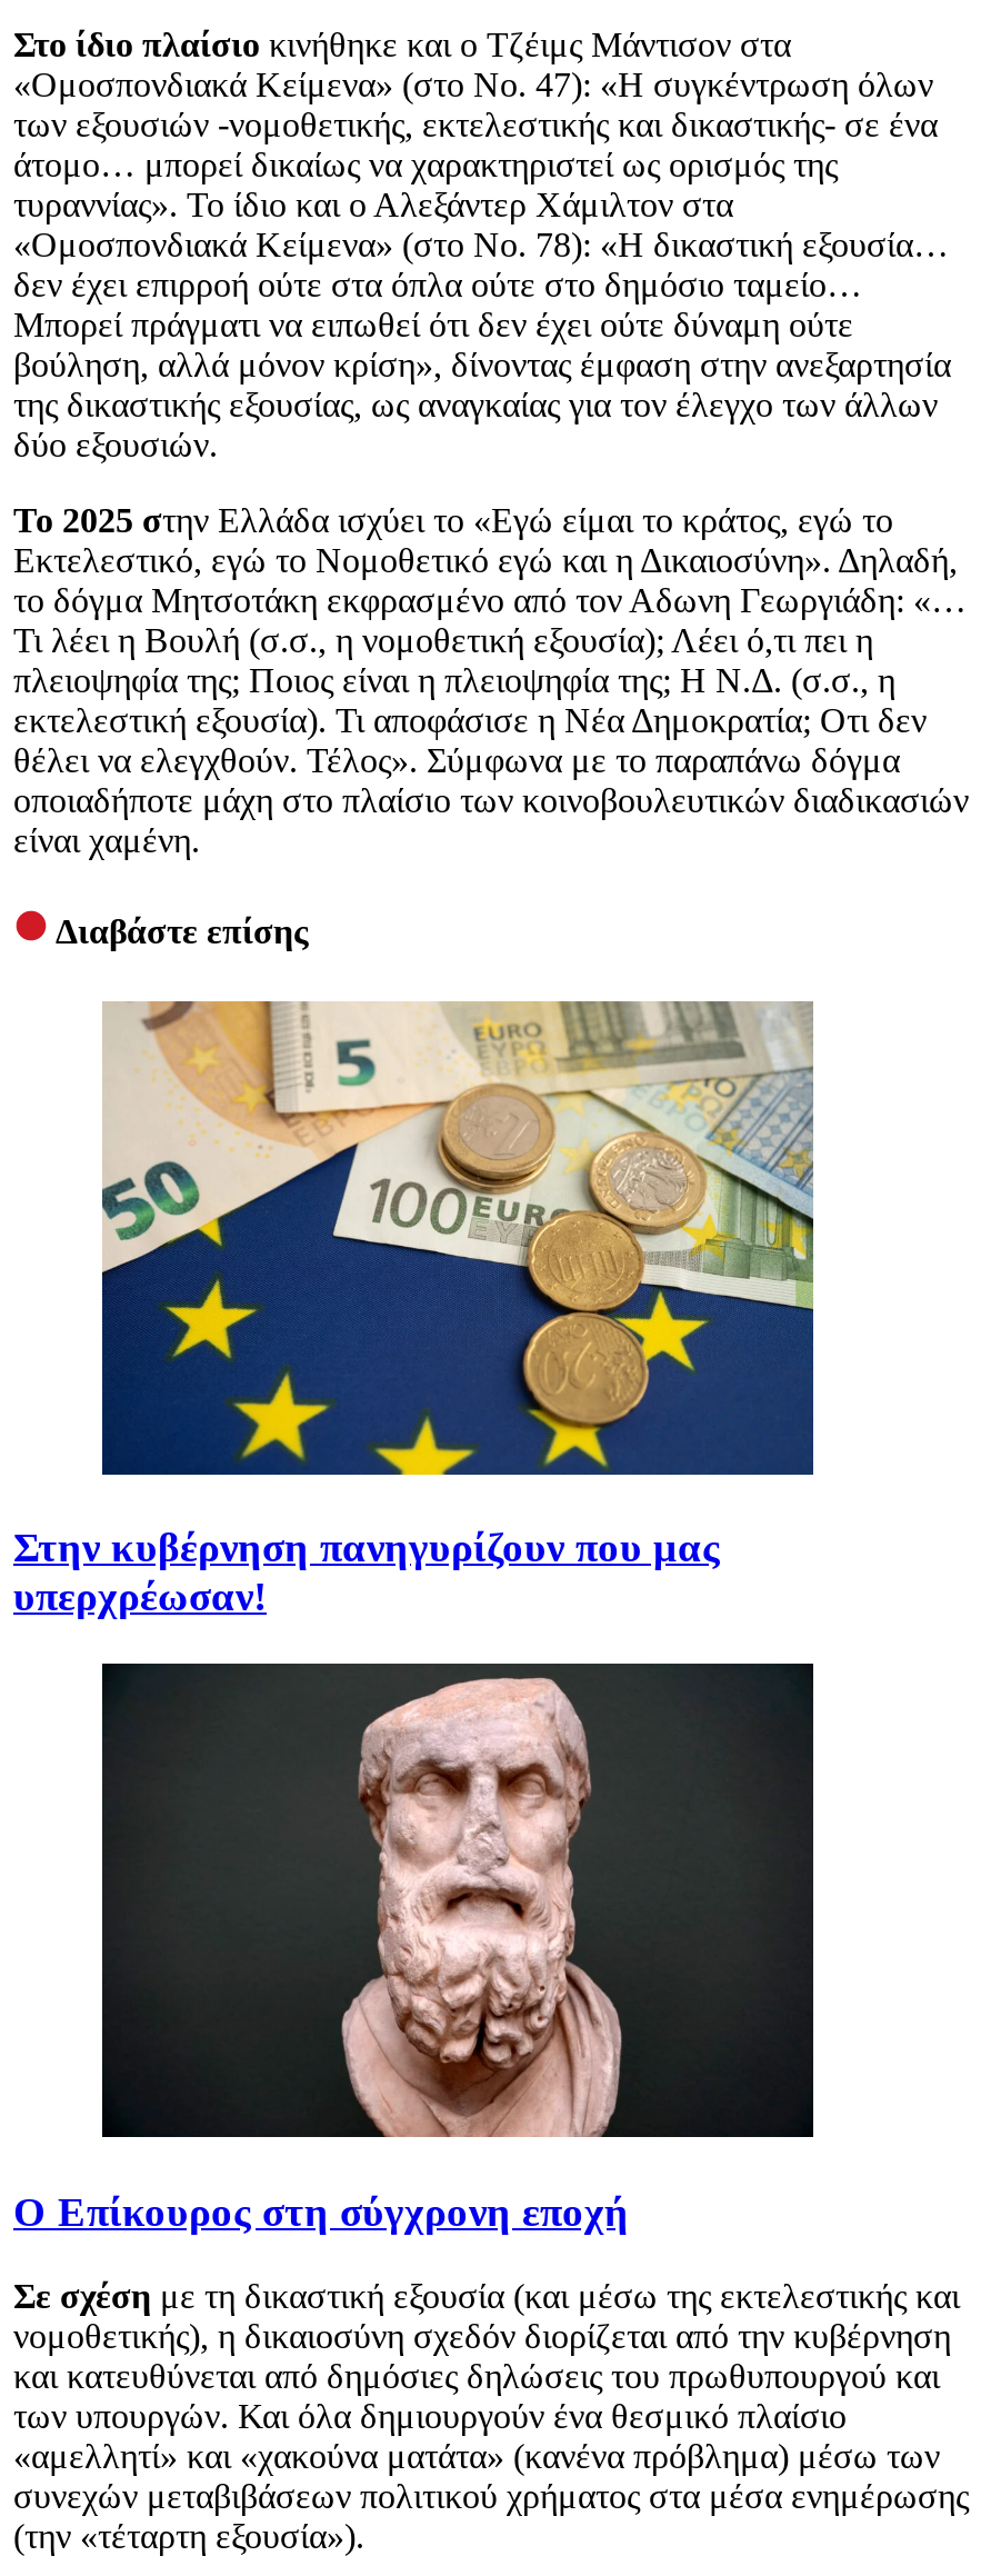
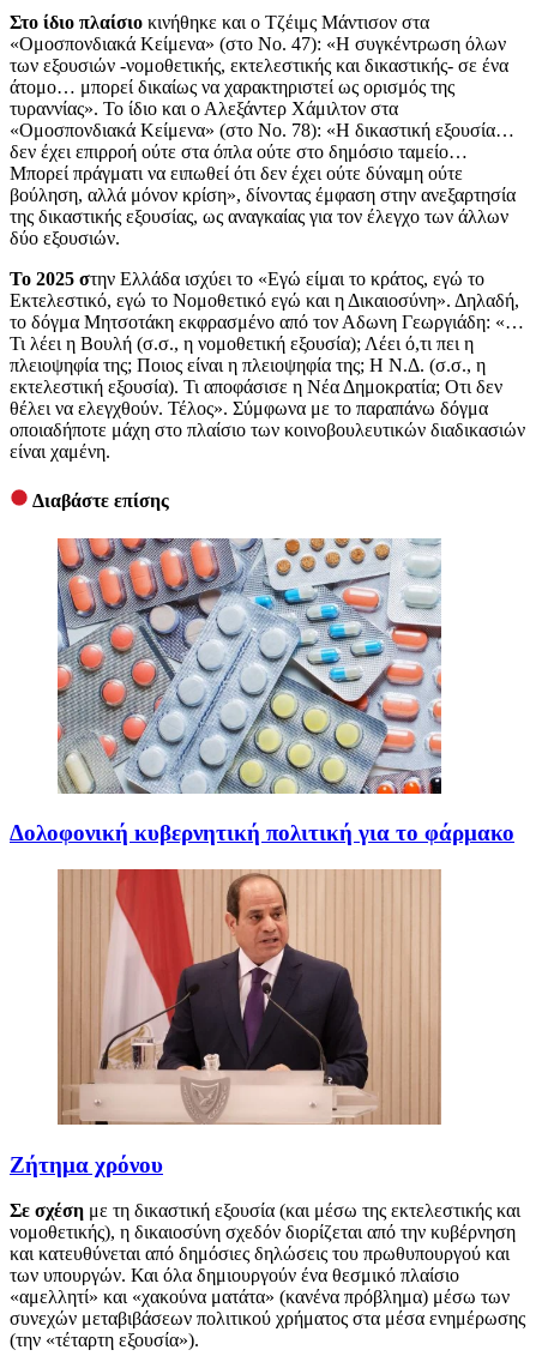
- [image]
- Στην κυβέρνηση πανηγυρίζουν που μας
- υπερχρέωσαν!
+ [image]
+ Δολοφονική κυβερνητική πολιτική για το φάρμακο

- [image]
- Ο Επίκουρος στη σύγχρονη εποχή
+ [image]
+ Ζήτημα χρόνου
